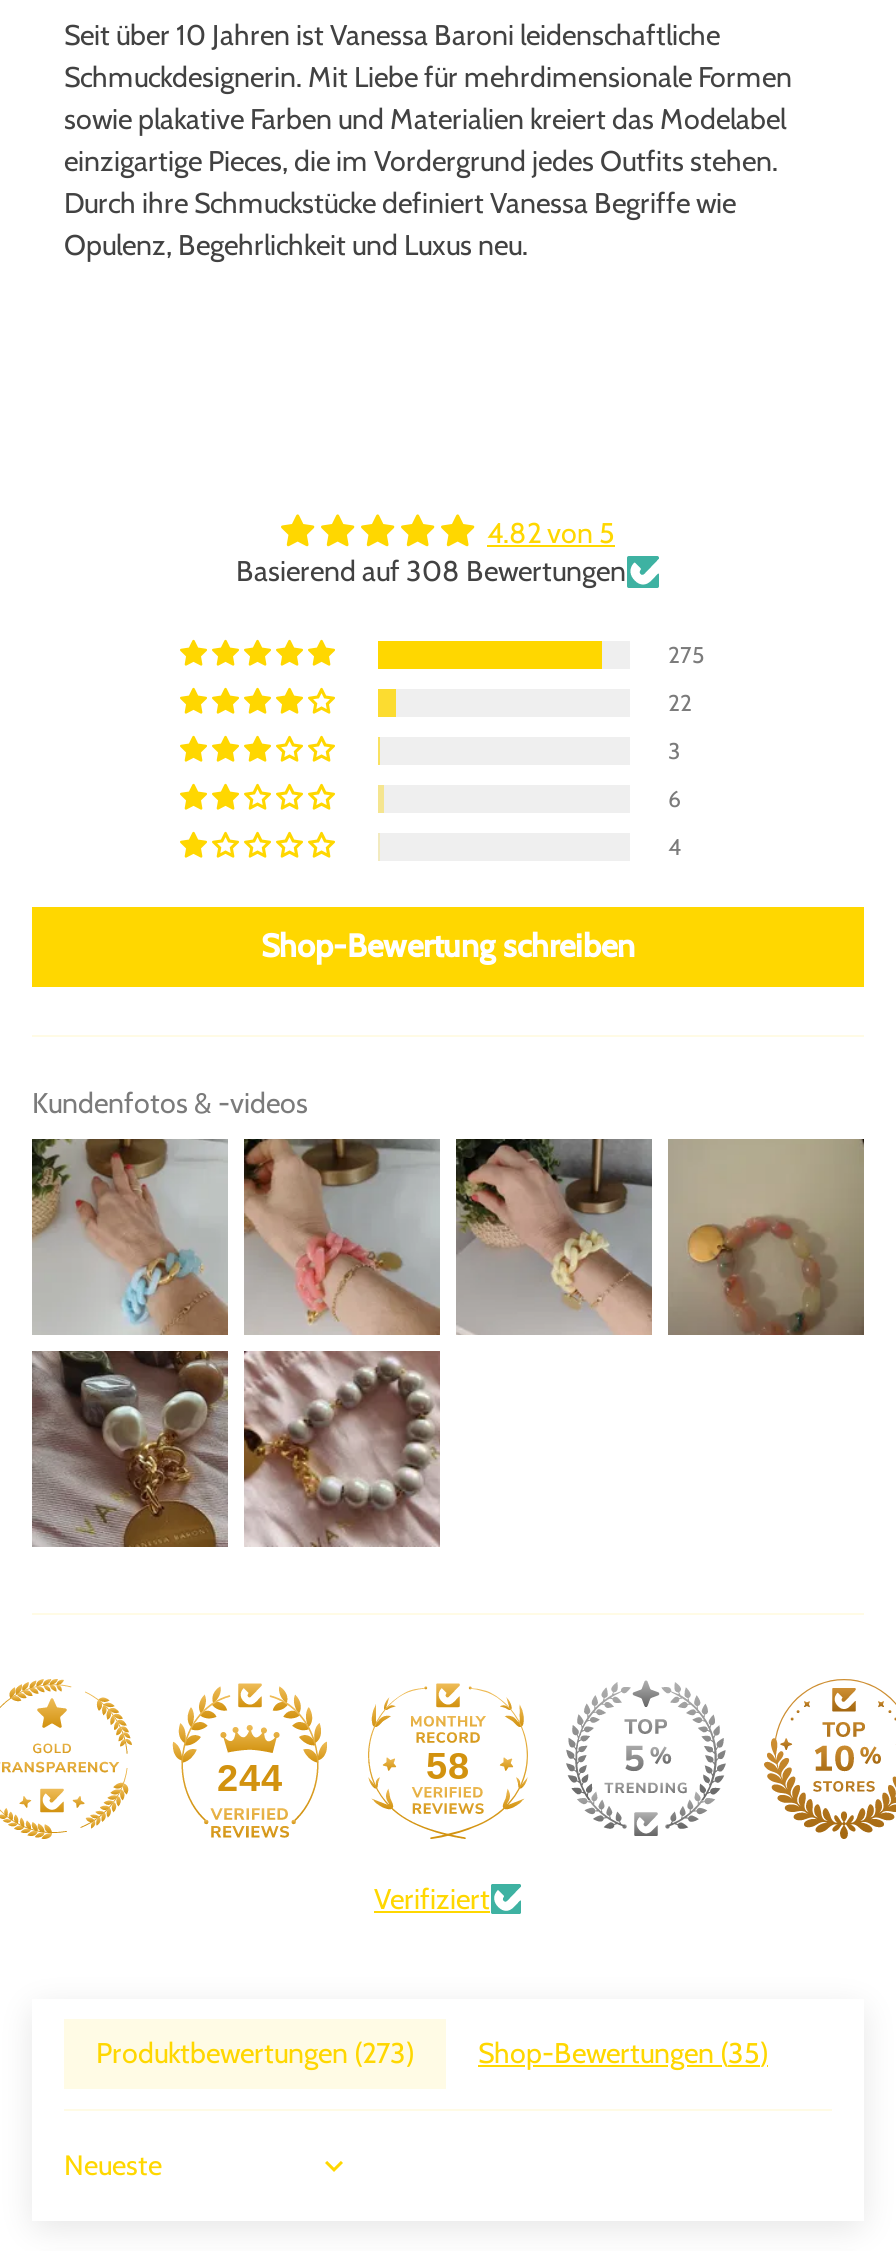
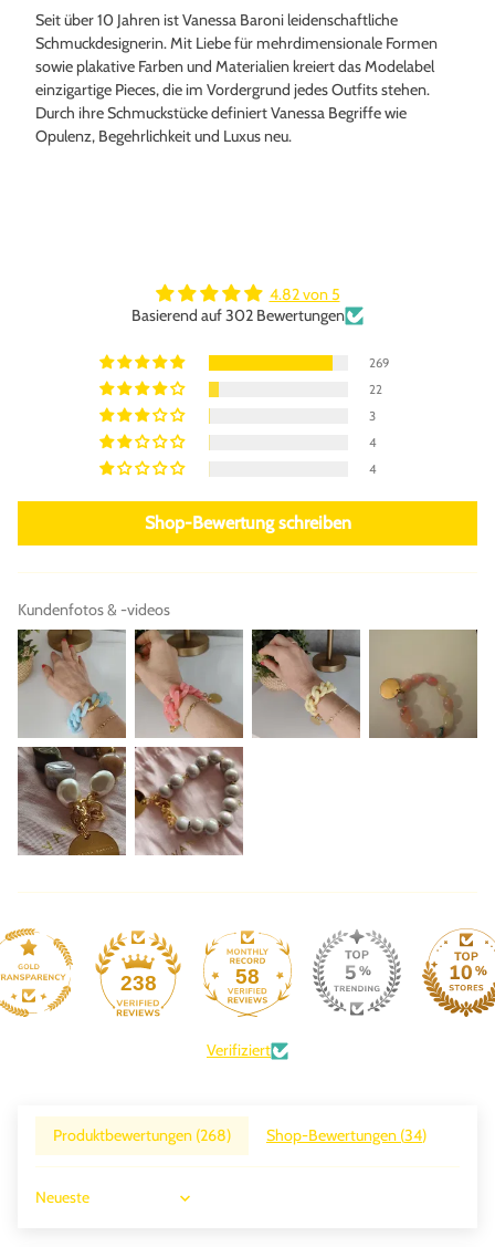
- Basierend auf 308 Bewertungen
+ Basierend auf 302 Bewertungen

- 275
+ 269

- 6
+ 4

- 244
+ 238

- Produktbewertungen (273)
+ Produktbewertungen (268)

- Shop-Bewertungen (35)
+ Shop-Bewertungen (34)
